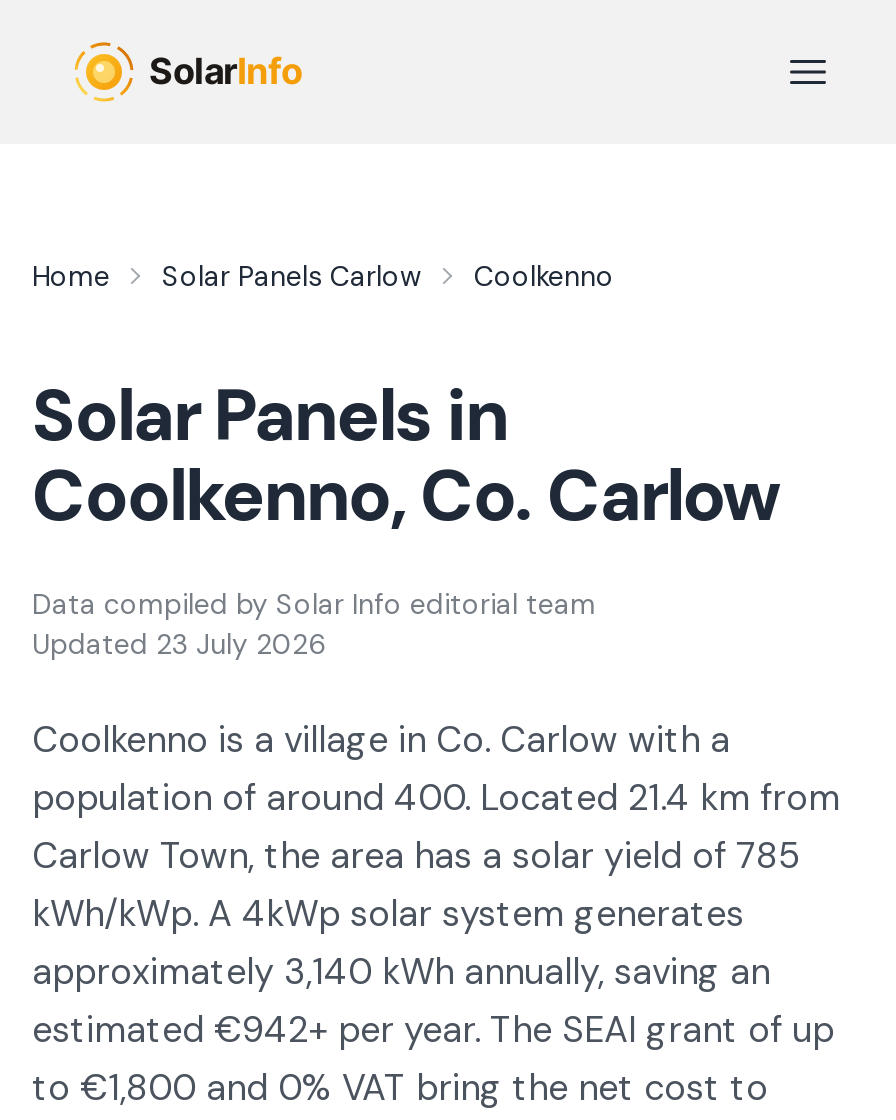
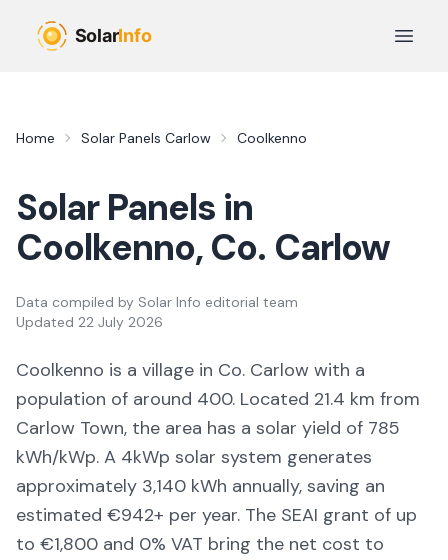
- Updated 23 July 2026
+ Updated 22 July 2026
